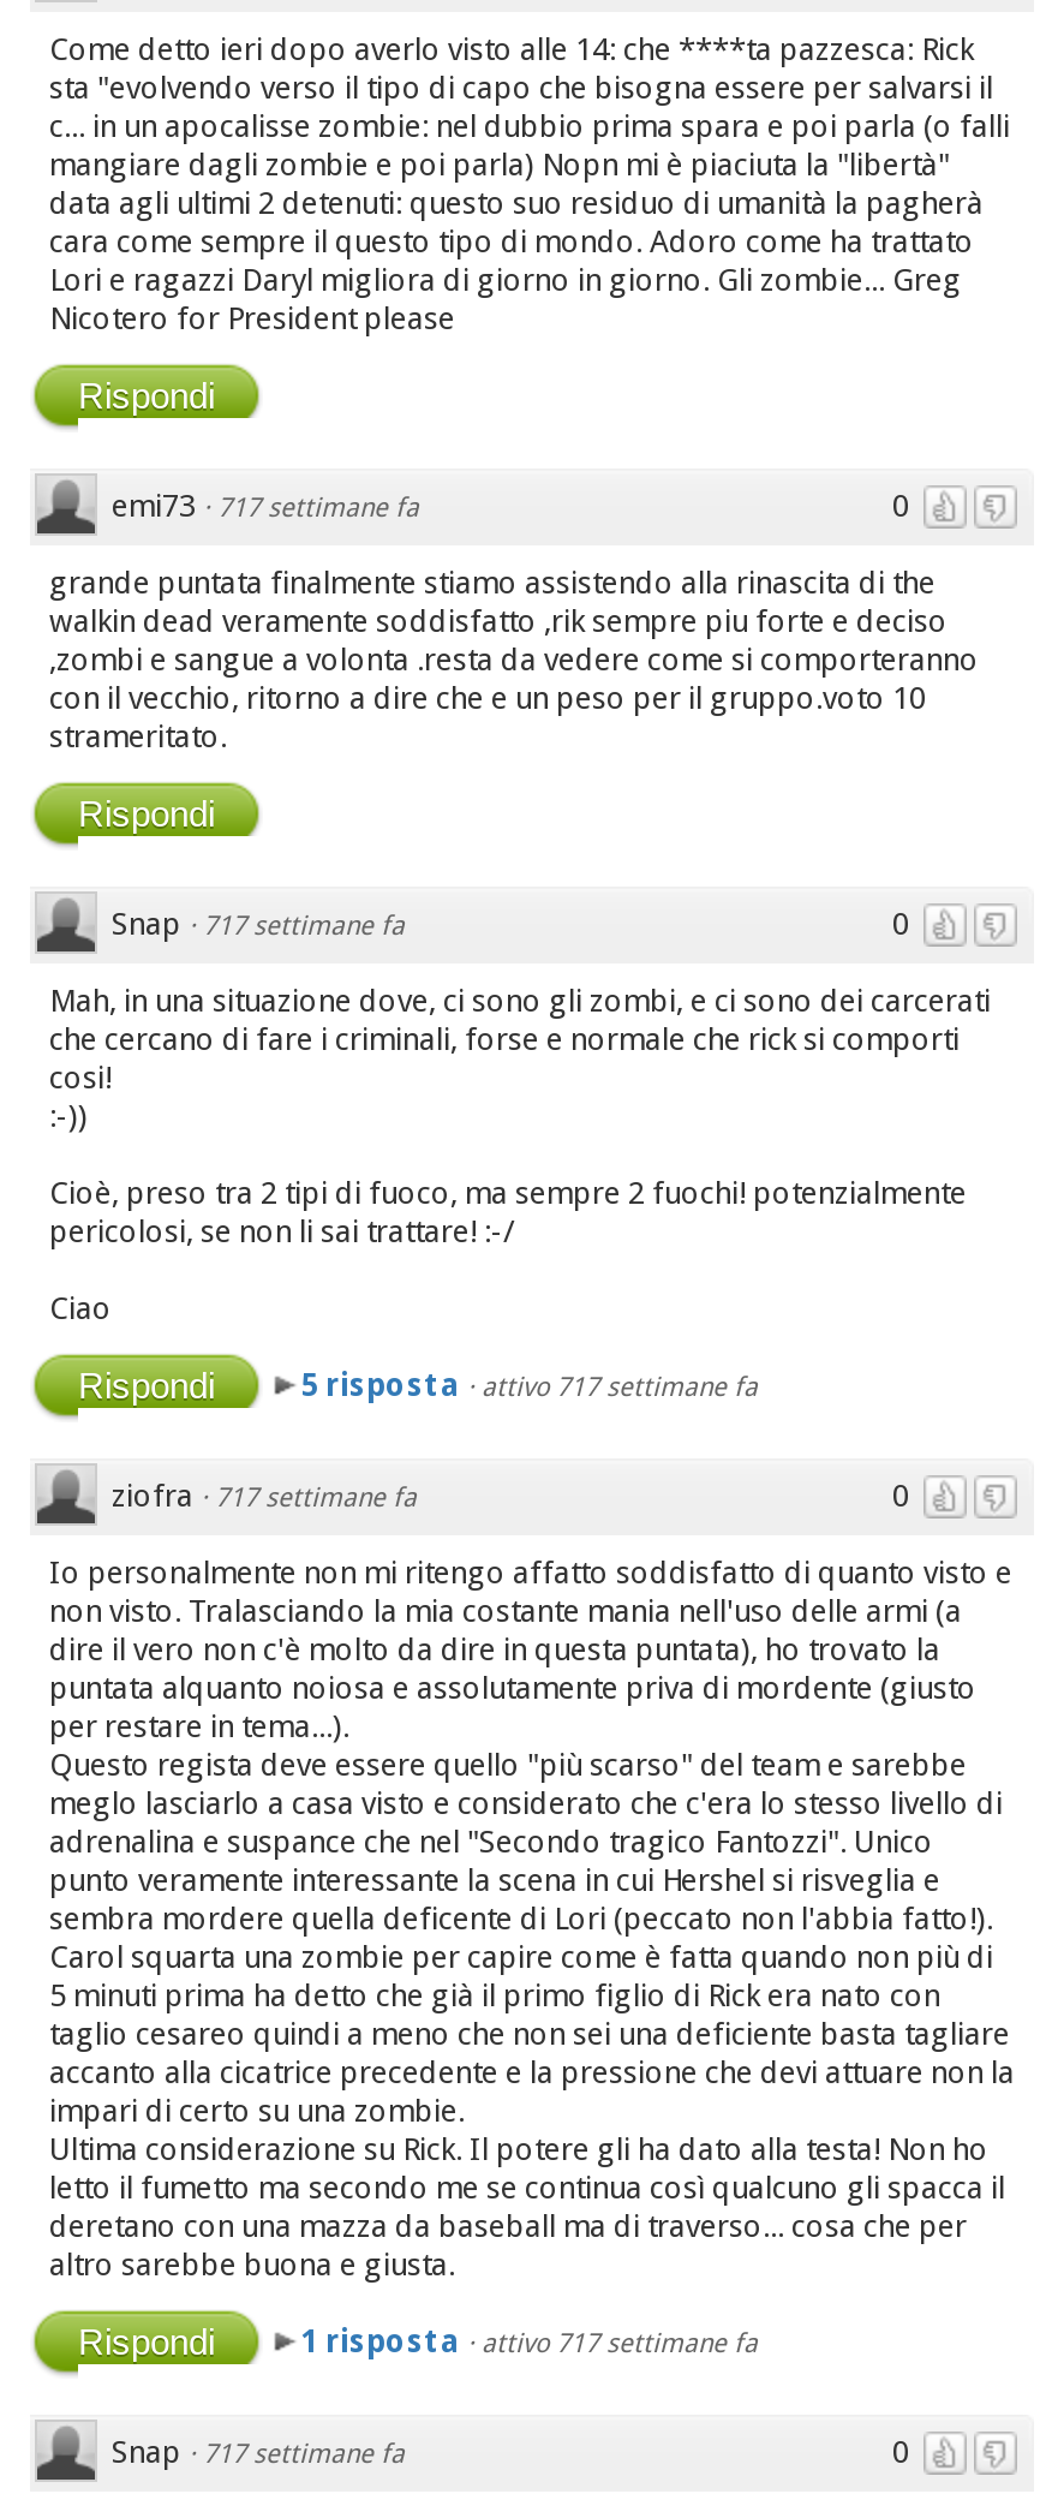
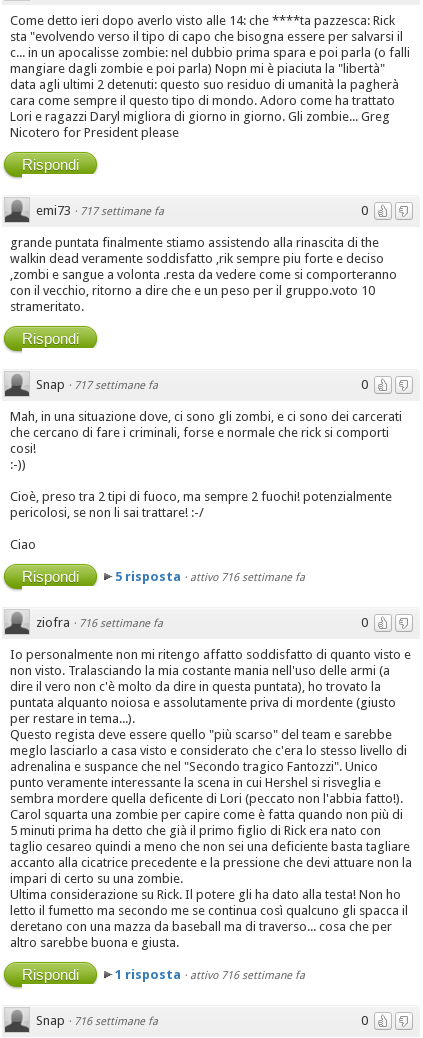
- 5 risposta · attivo 717 settimane fa
+ 5 risposta · attivo 716 settimane fa

- ziofra · 717 settimane fa
+ ziofra · 716 settimane fa

- 1 risposta · attivo 717 settimane fa
+ 1 risposta · attivo 716 settimane fa

- Snap · 717 settimane fa
+ Snap · 716 settimane fa
